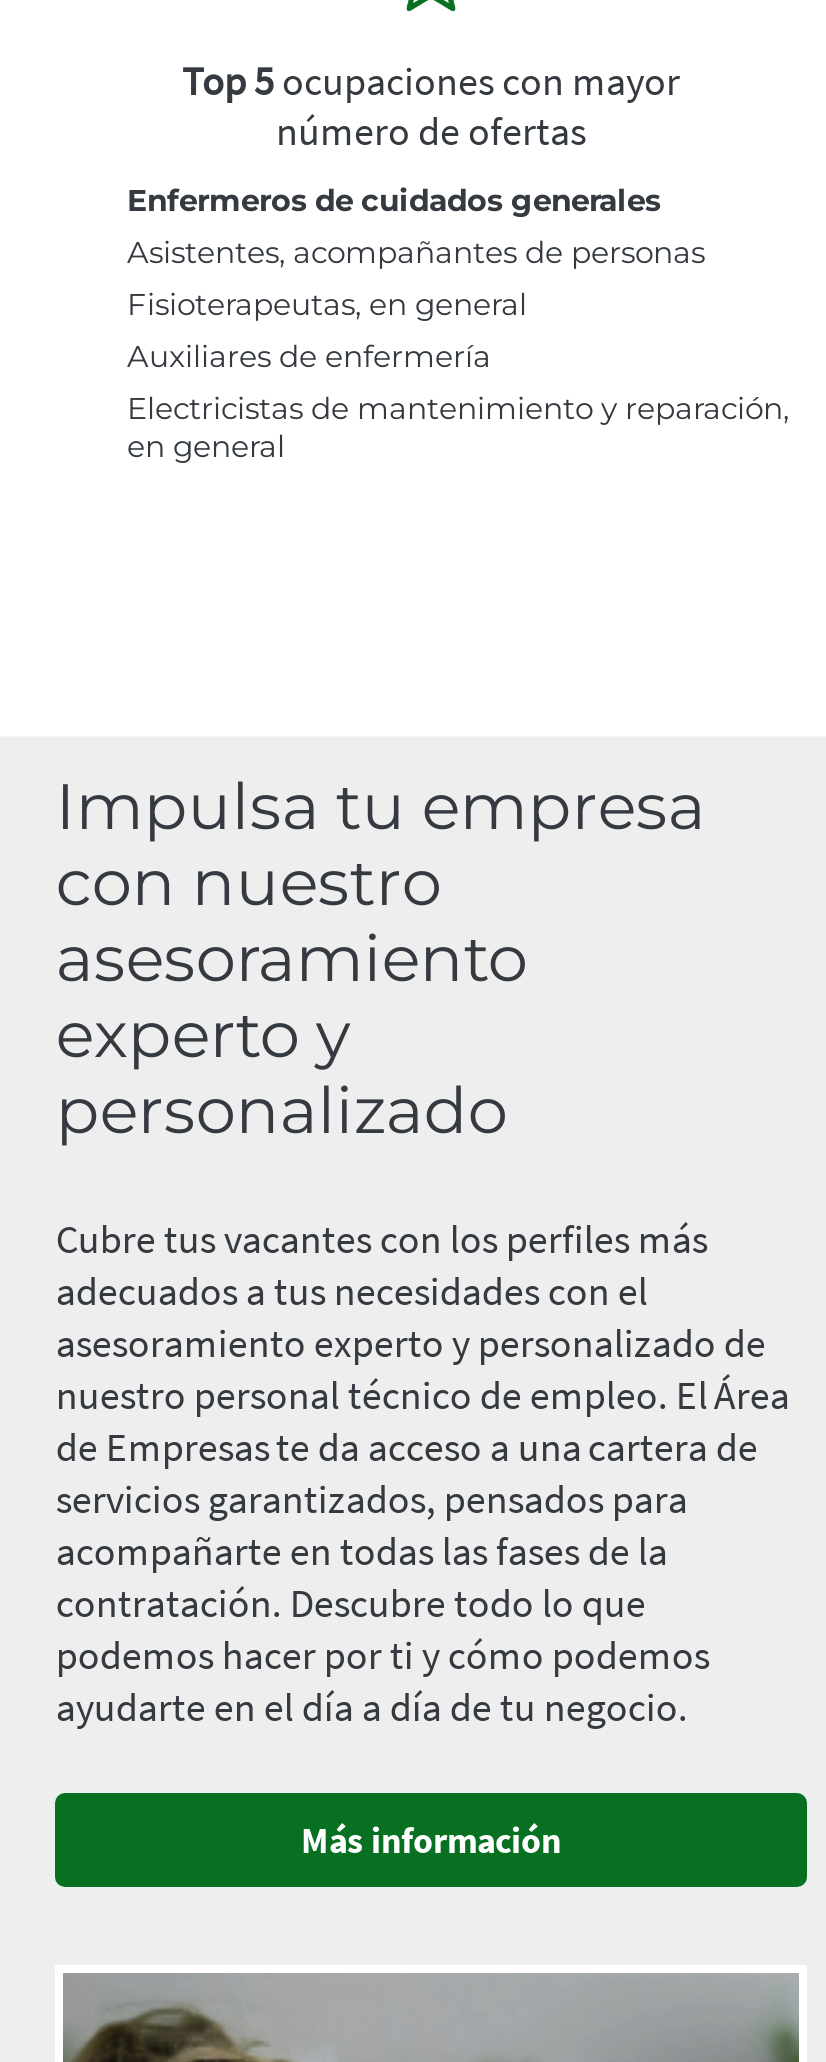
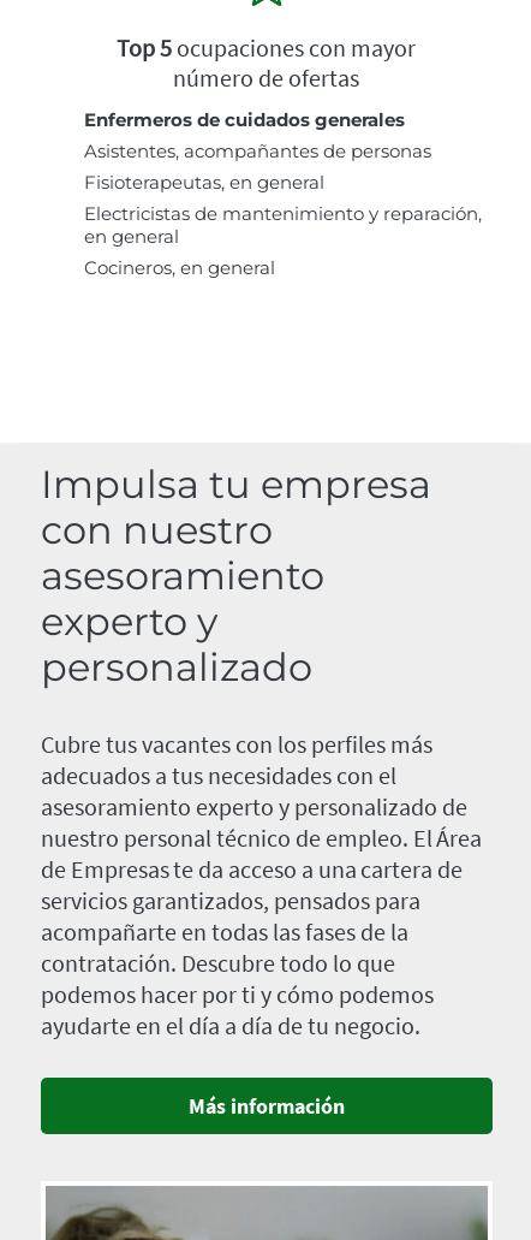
- Auxiliares de enfermería

moved up: Electricistas de mantenimiento y reparación, | en general

+ Cocineros, en general
